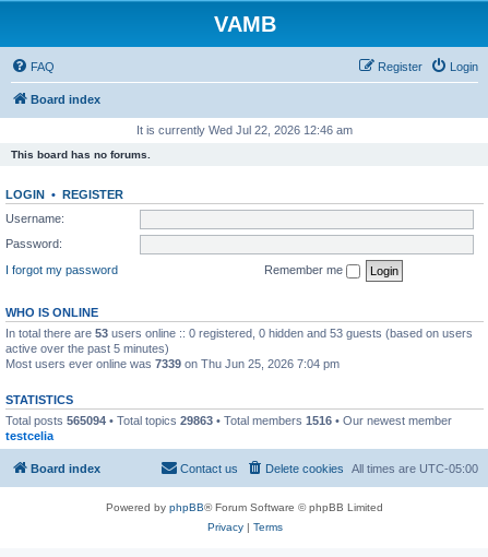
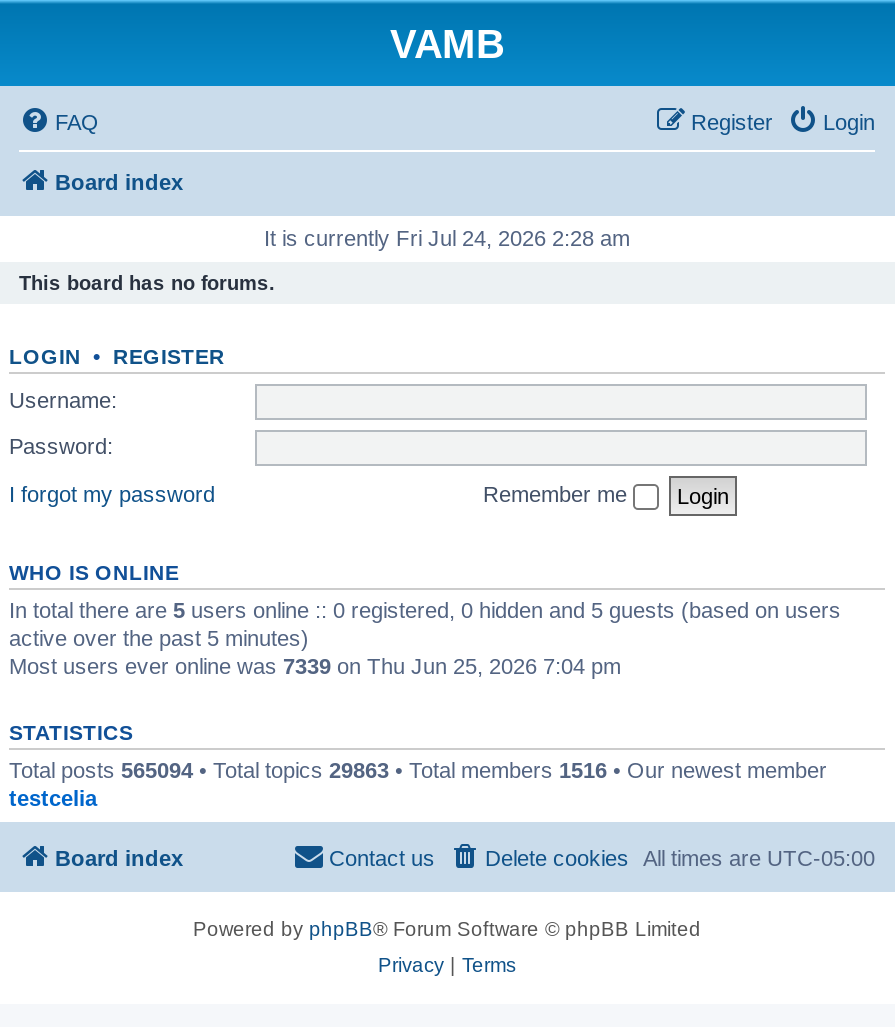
- It is currently Wed Jul 22, 2026 12:46 am
+ It is currently Fri Jul 24, 2026 2:28 am

- In total there are 53 users online :: 0 registered, 0 hidden and 53 guests (based on users
+ In total there are 5 users online :: 0 registered, 0 hidden and 5 guests (based on users
